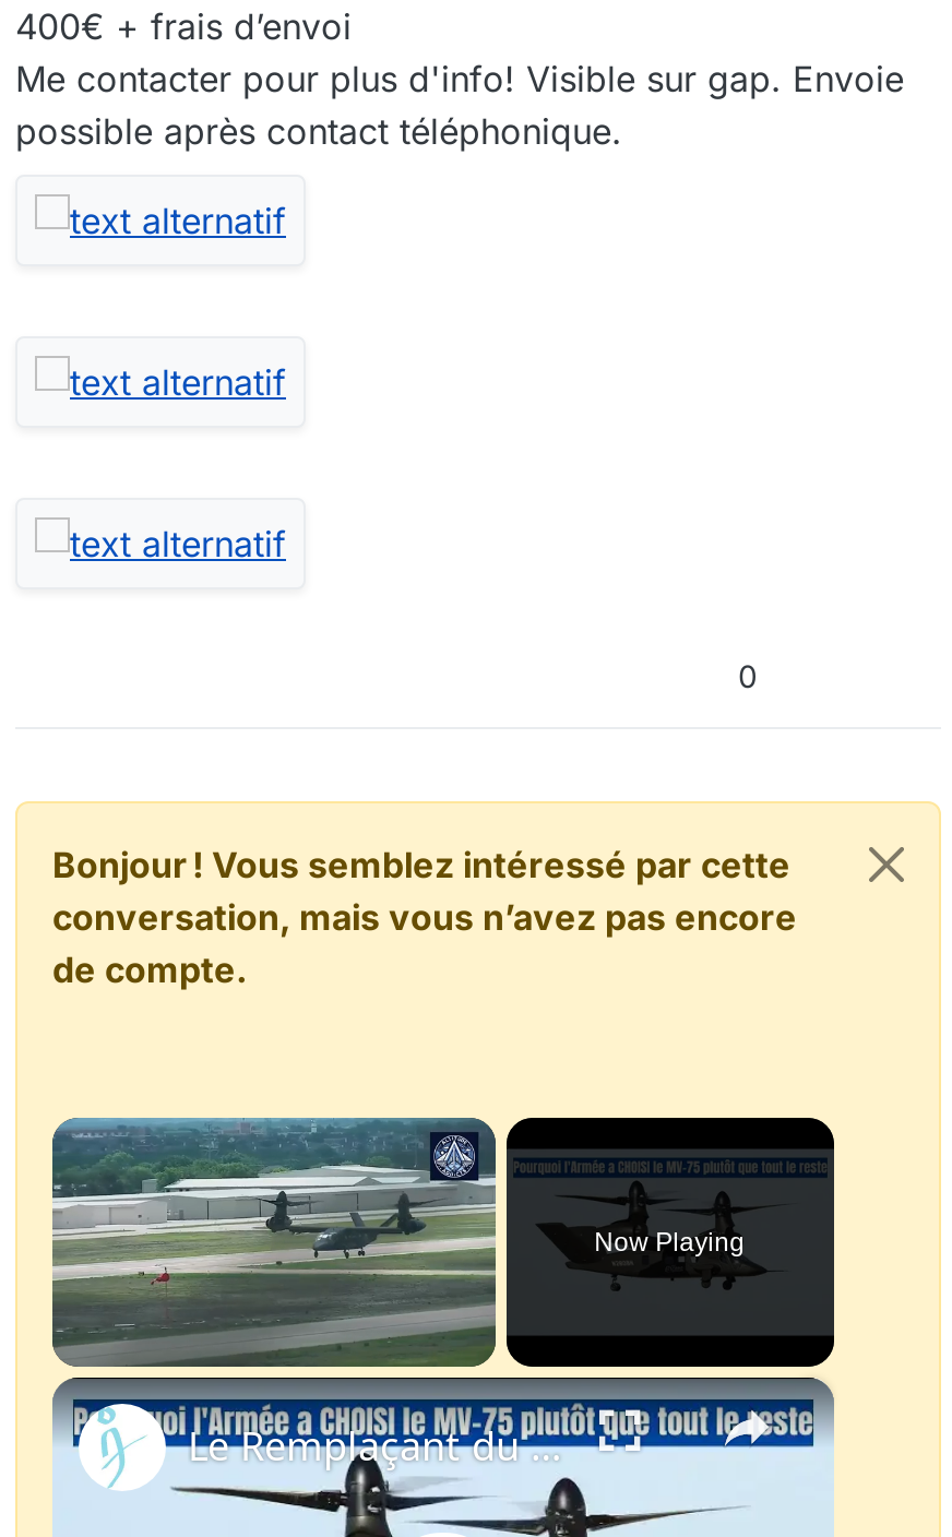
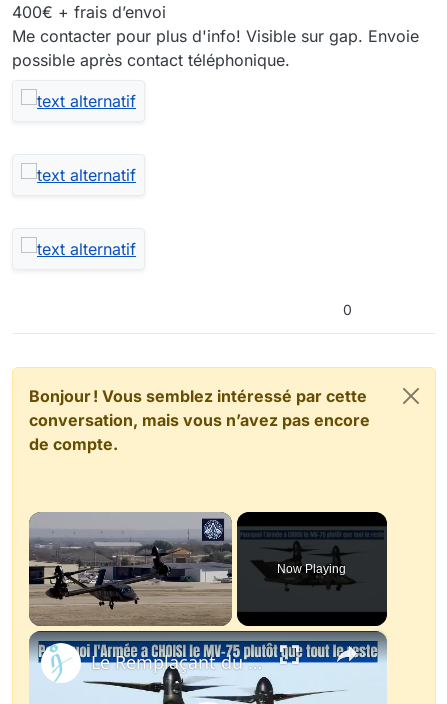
- [image]
+ [image]
